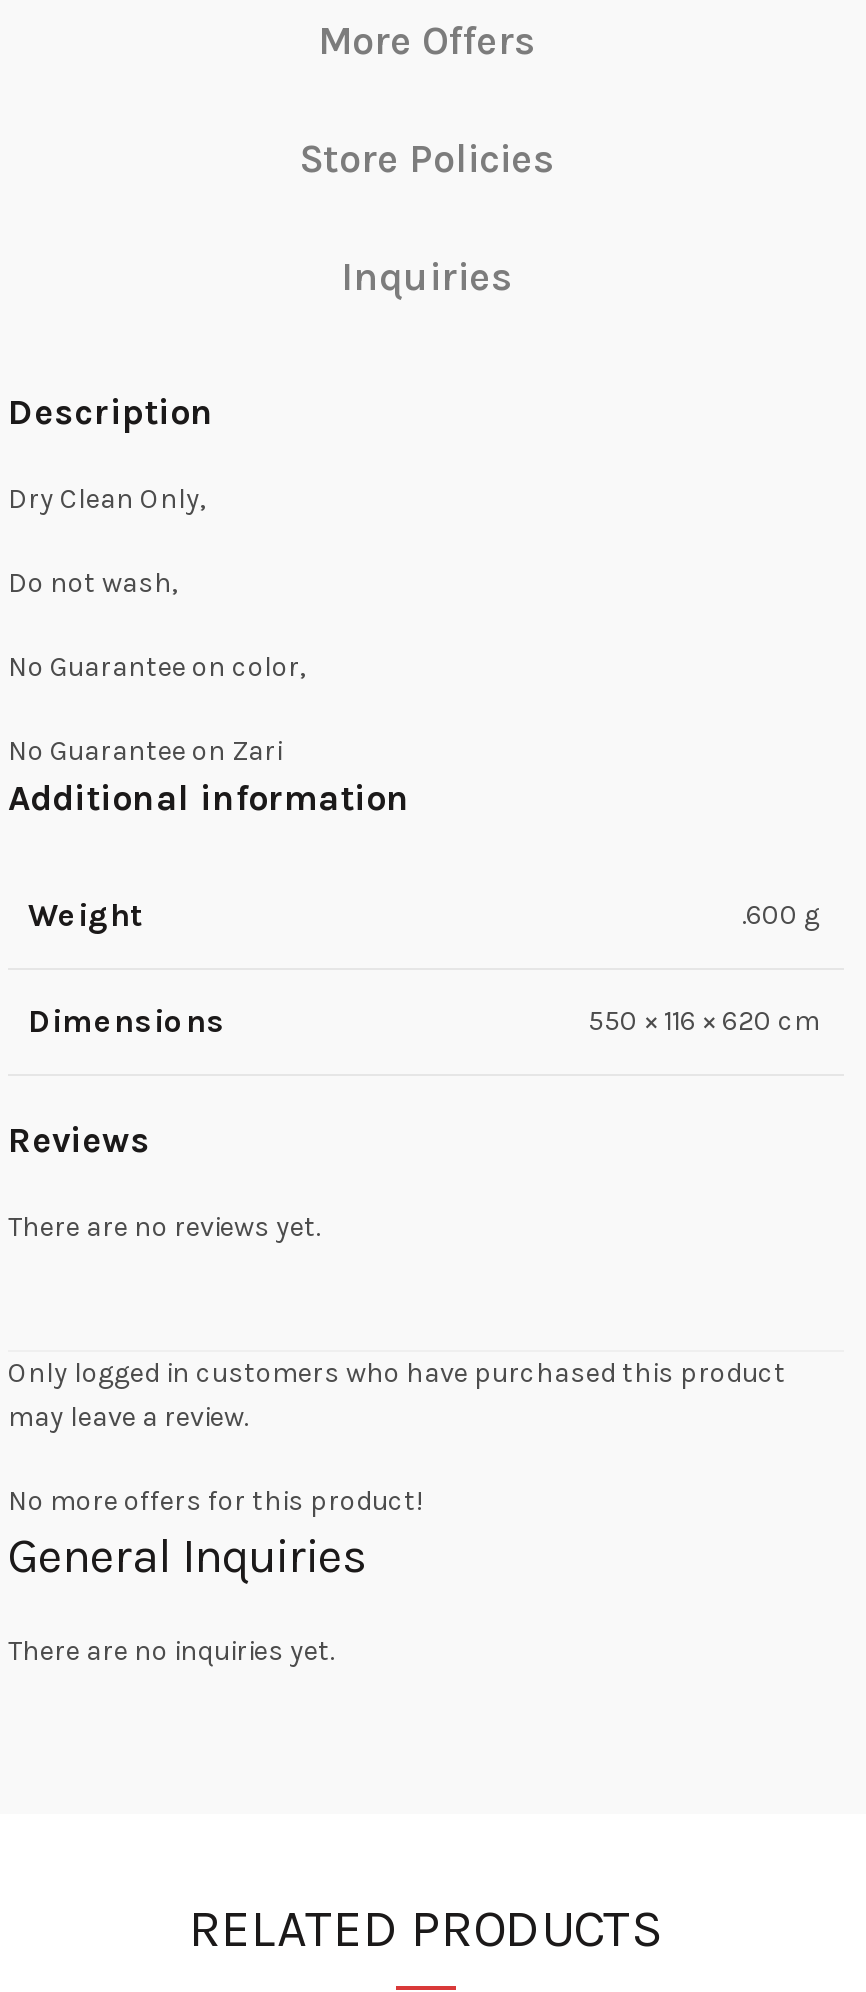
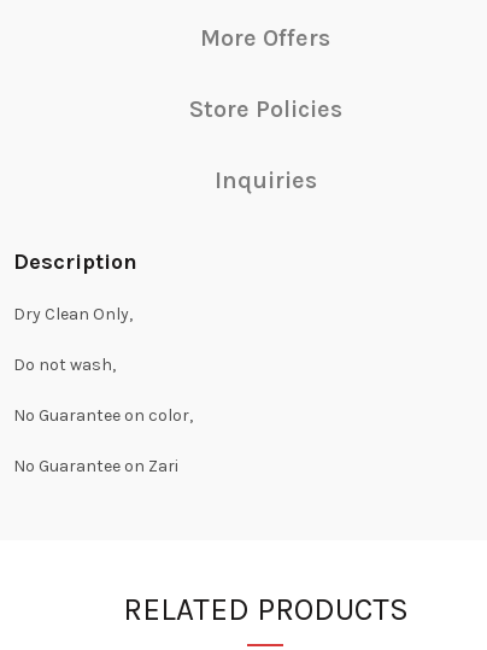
- Additional information
- Weight
- .600 g
- Dimensions
- 550 × 116 × 620 cm
- Reviews
- There are no reviews yet.

- Only logged in customers who have purchased this product
- may leave a review.
- No more offers for this product!
- General Inquiries
- There are no inquiries yet.
